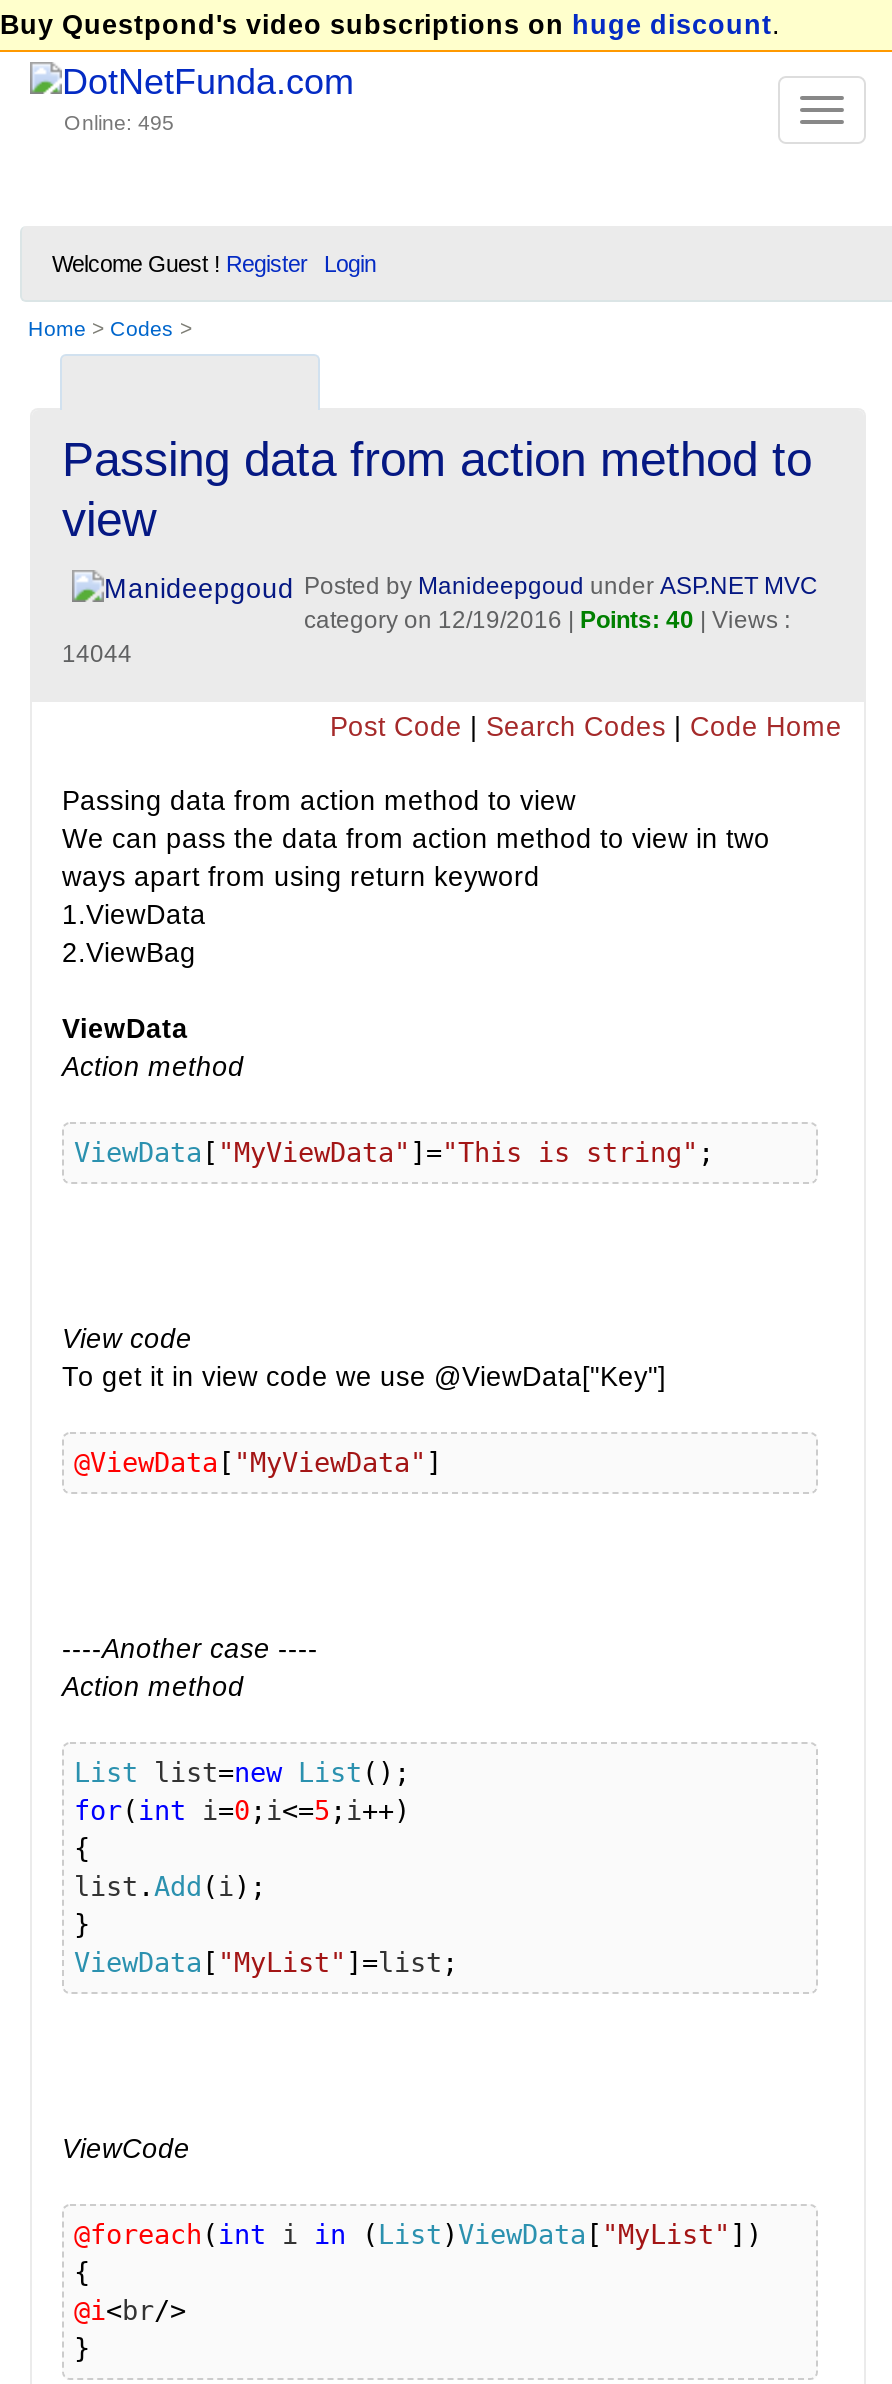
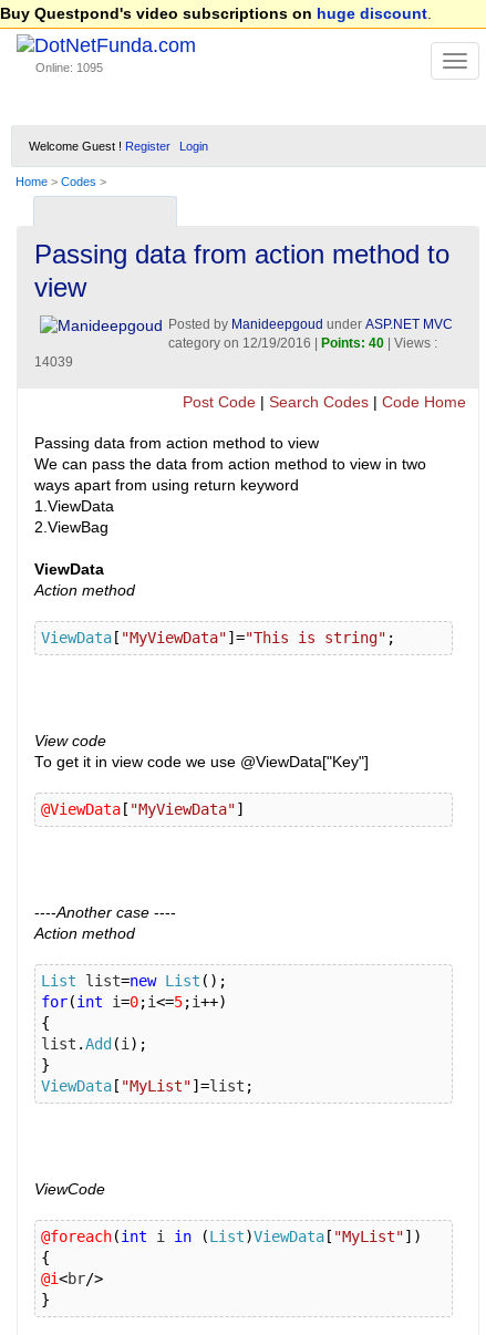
- Online: 495
+ Online: 1095

- 14044
+ 14039
